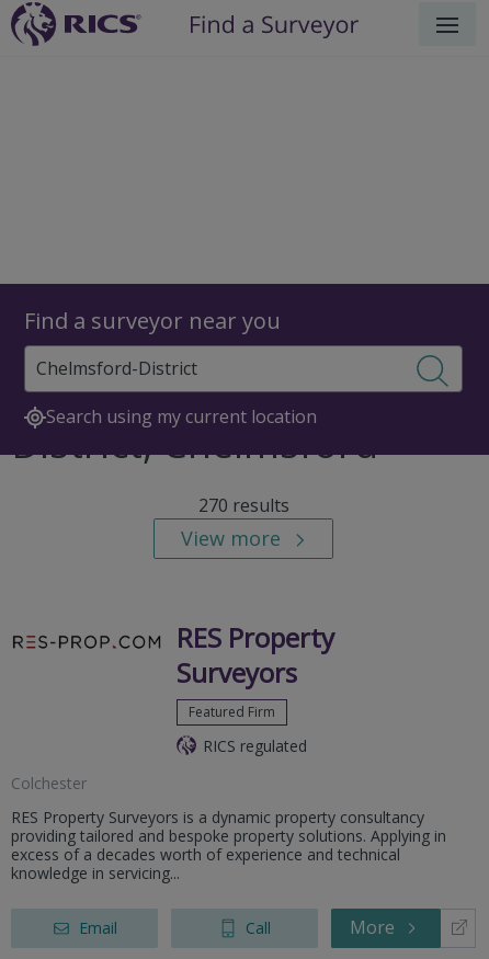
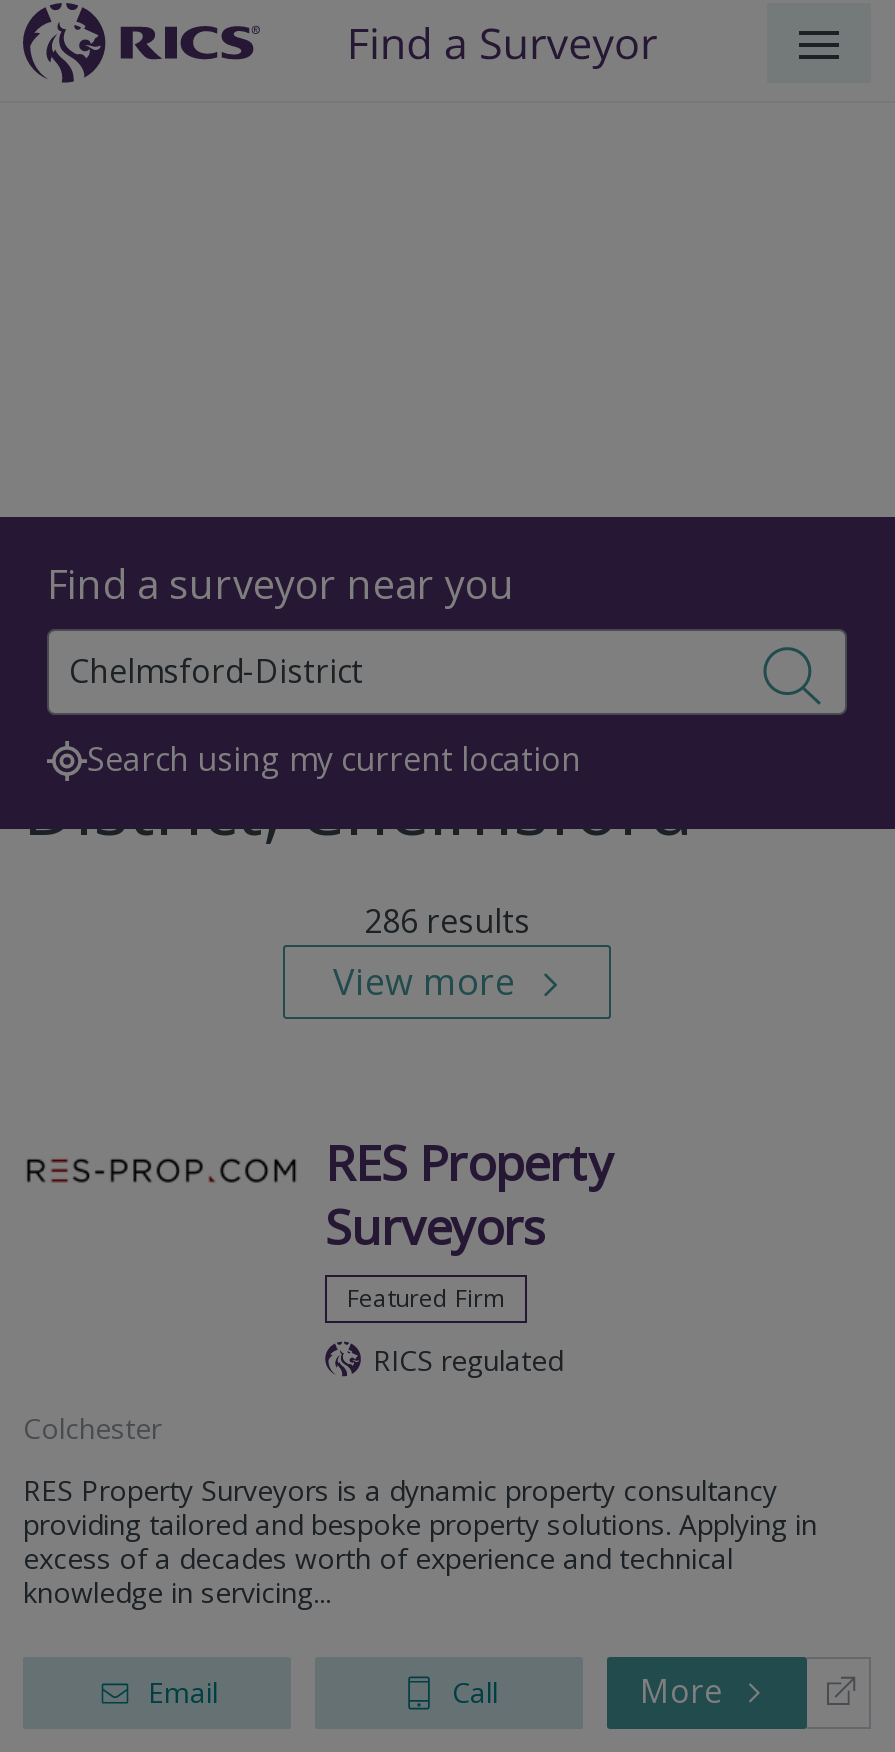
- 270 results
+ 286 results
